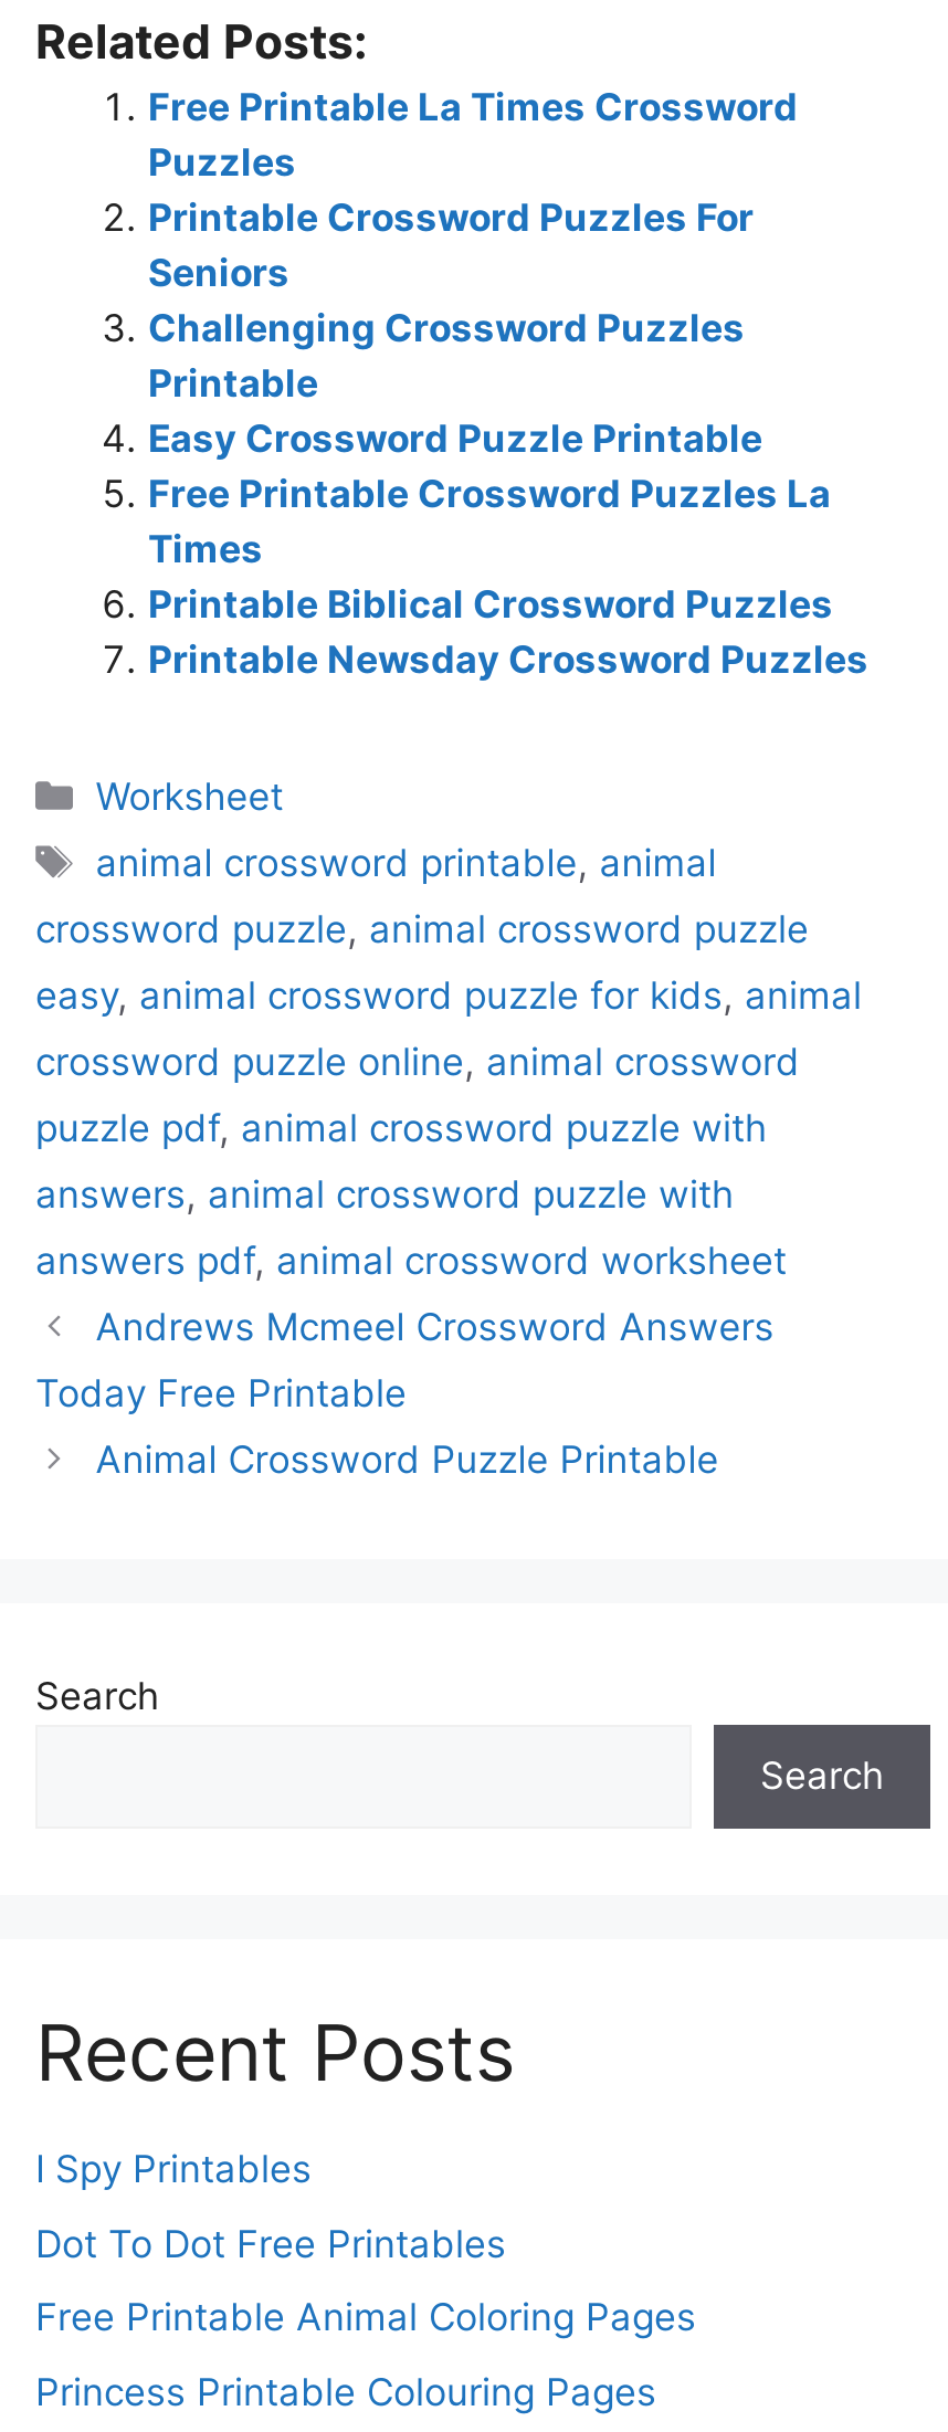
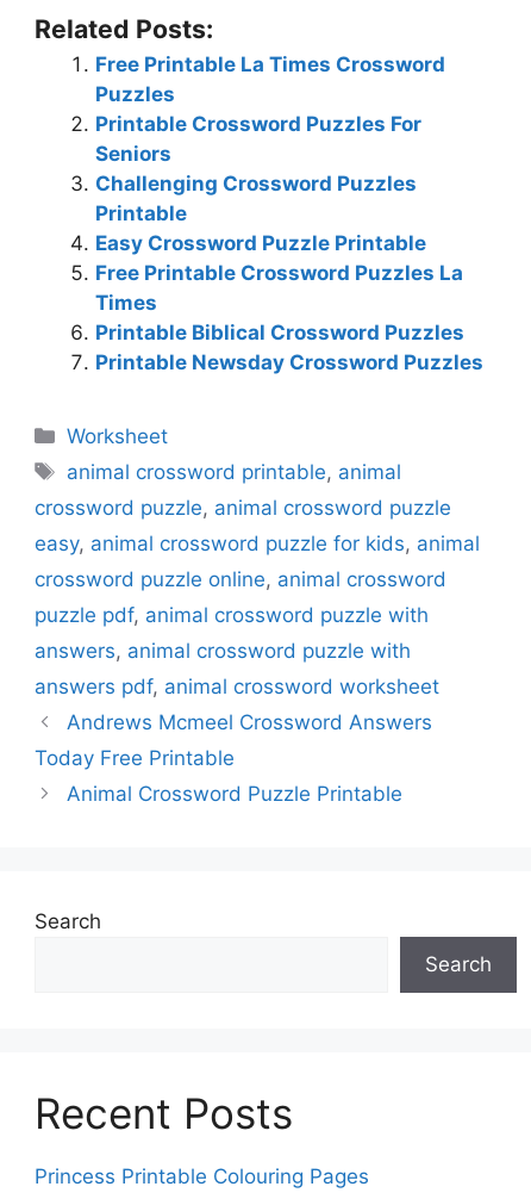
- I Spy Printables
- Dot To Dot Free Printables
- Free Printable Animal Coloring Pages
